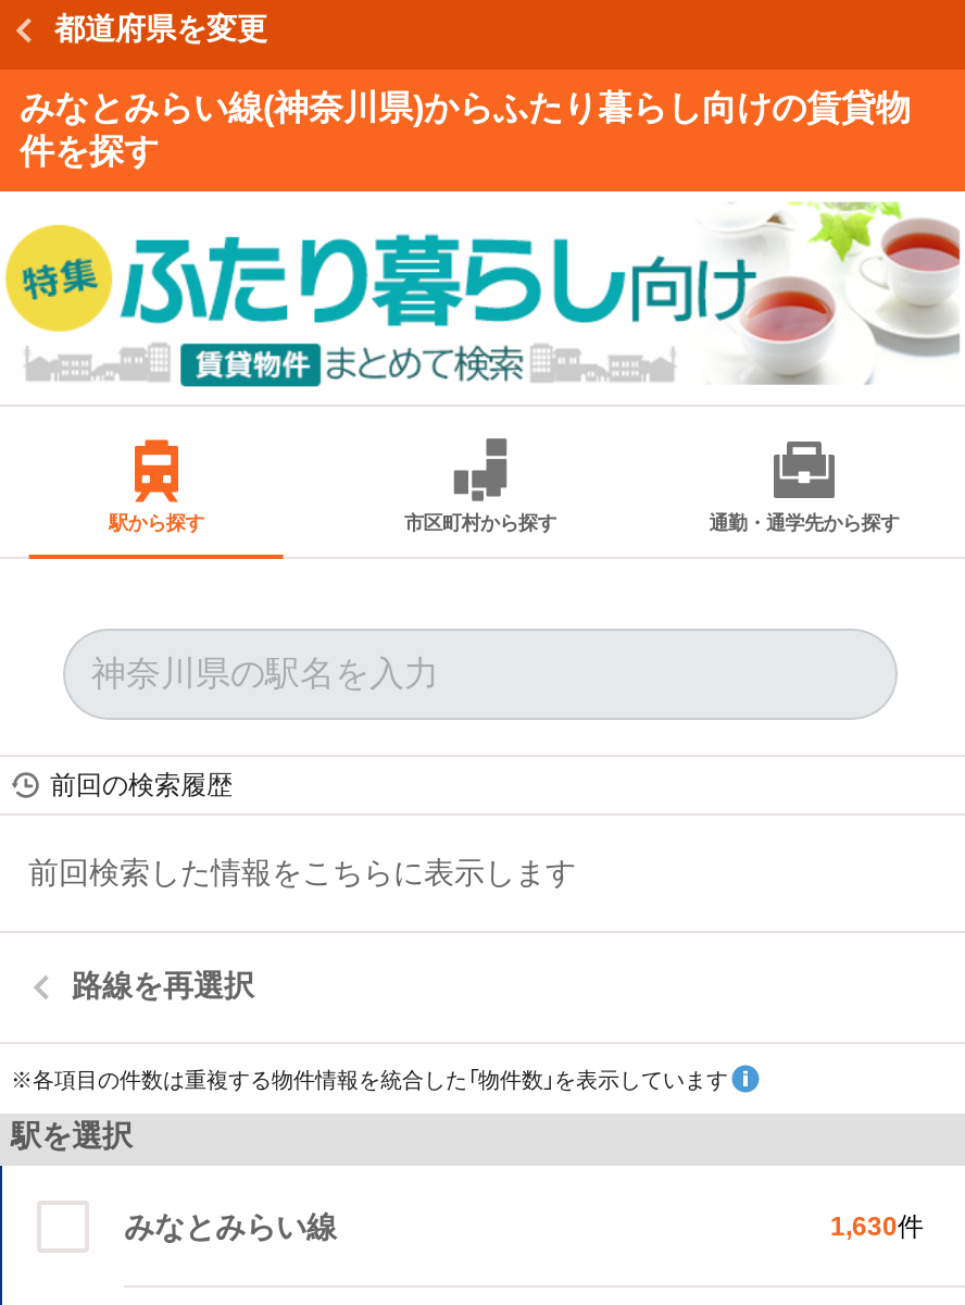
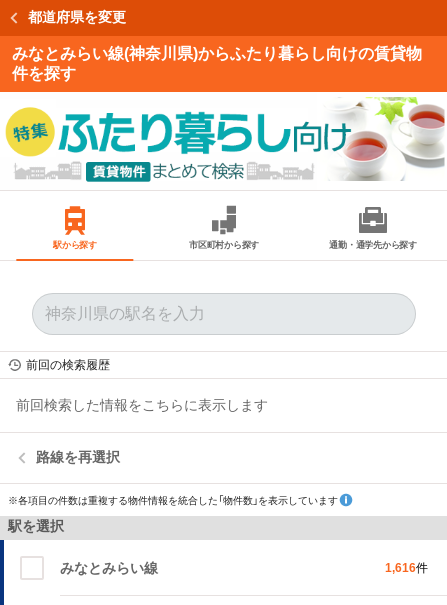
- 1,630件
+ 1,616件
